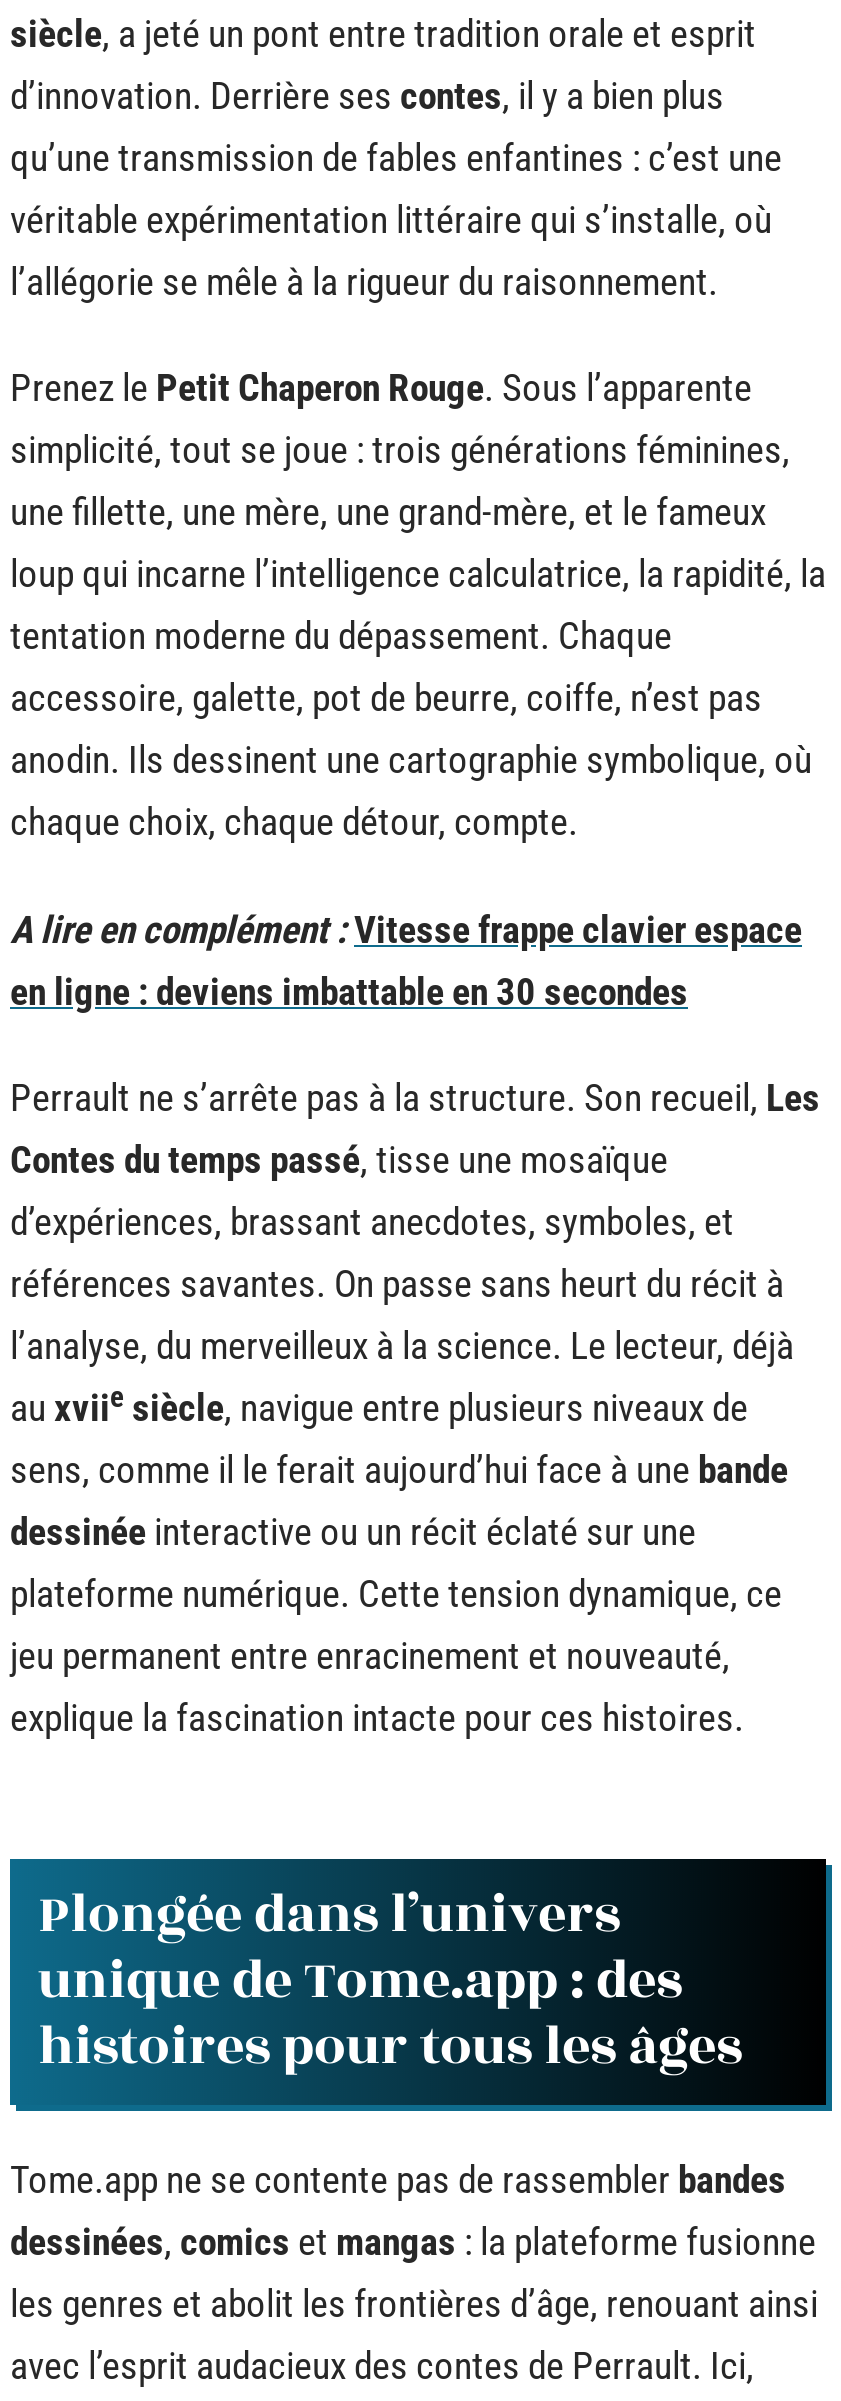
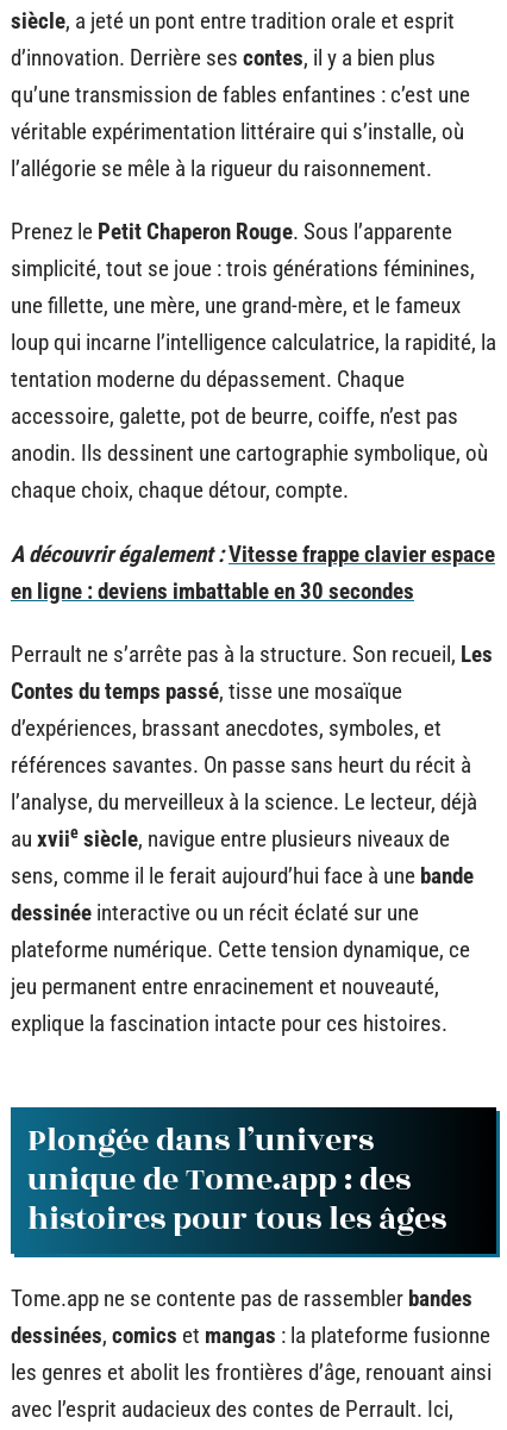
- A lire en complément : Vitesse frappe clavier espace
+ A découvrir également : Vitesse frappe clavier espace
